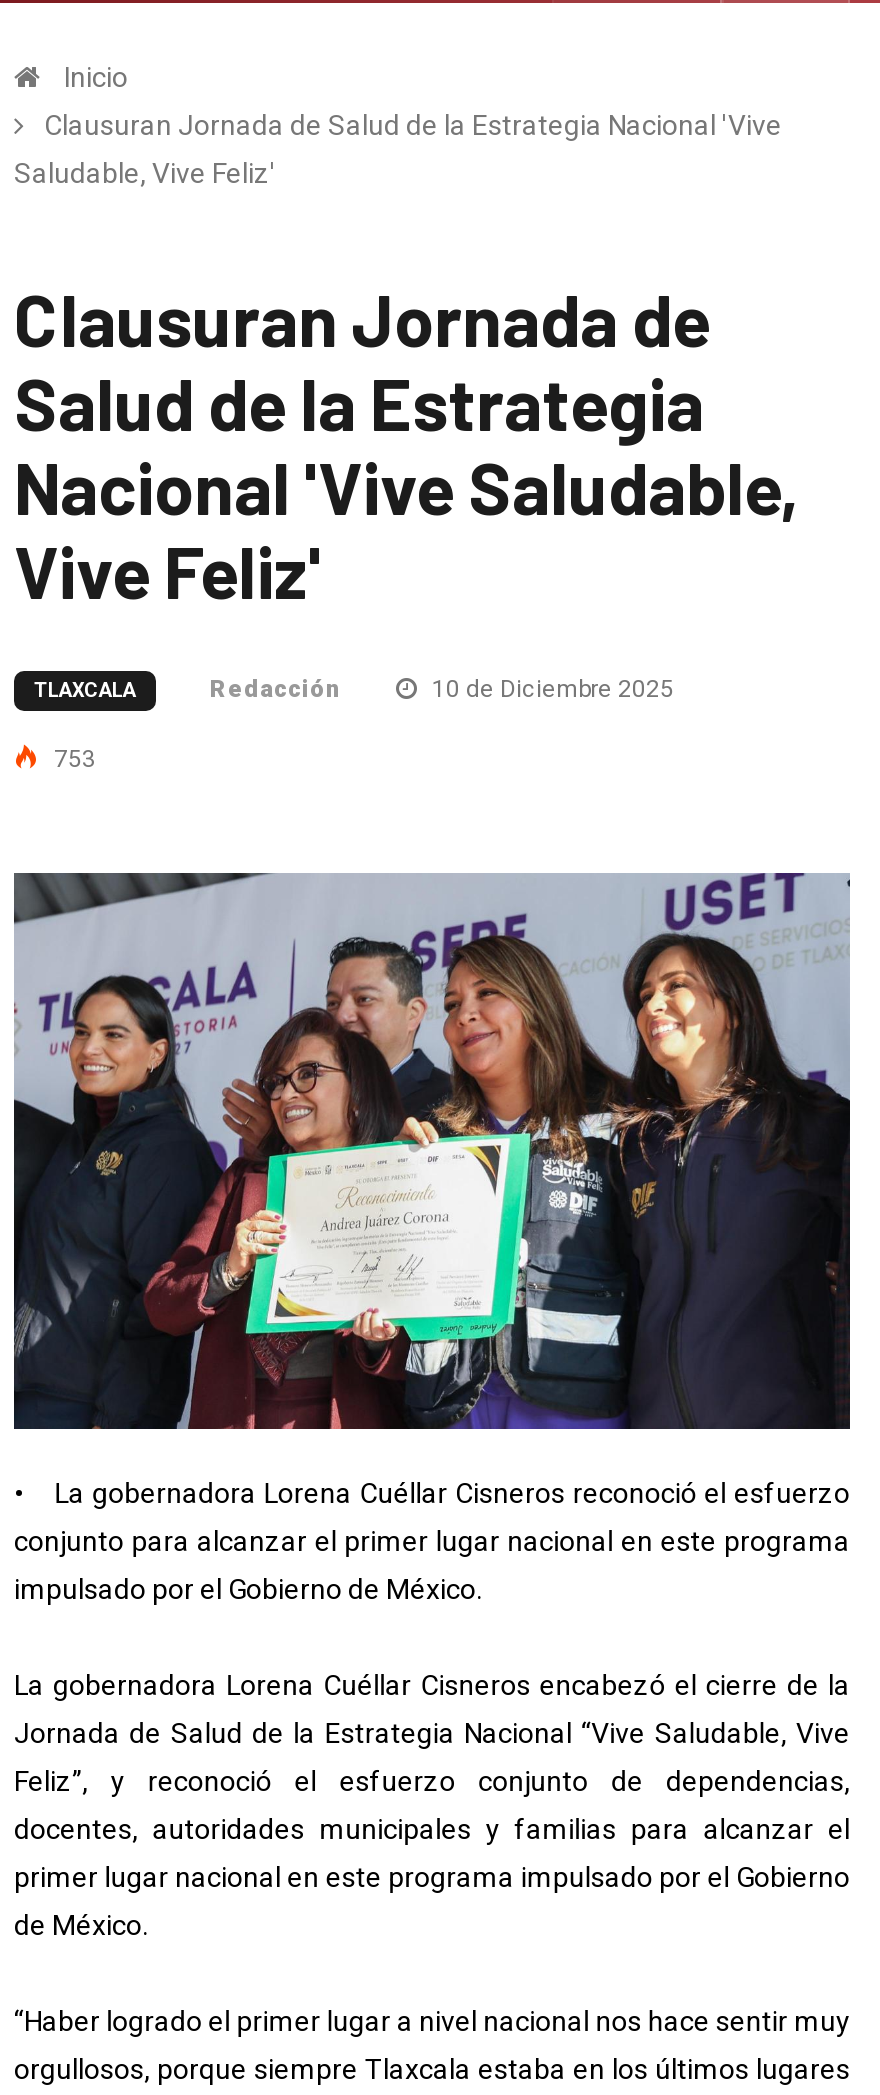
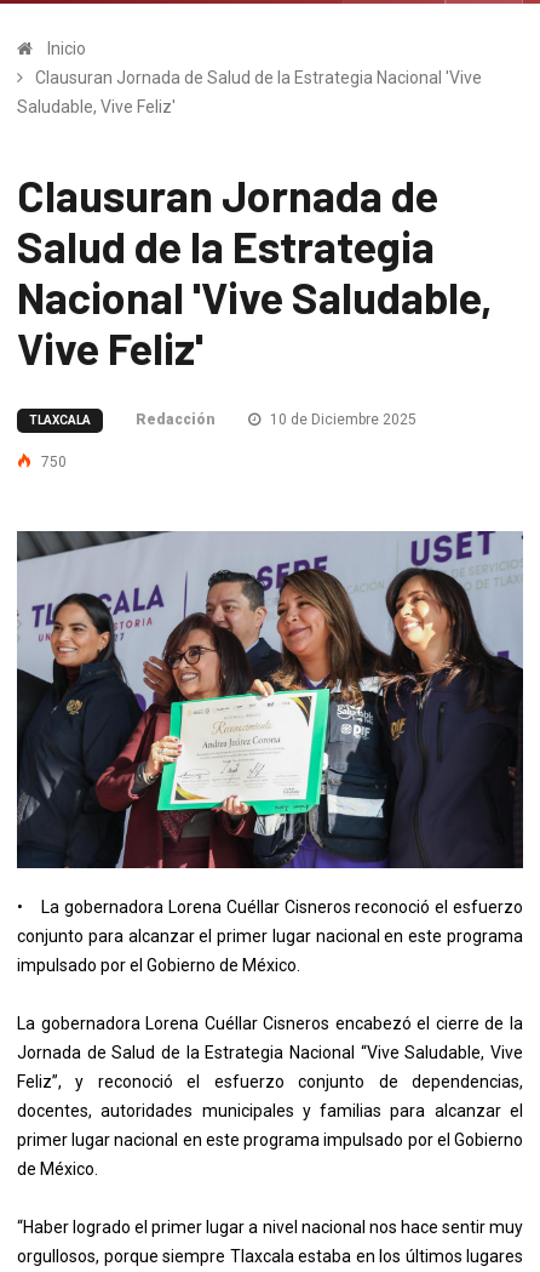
- 753
+ 750
